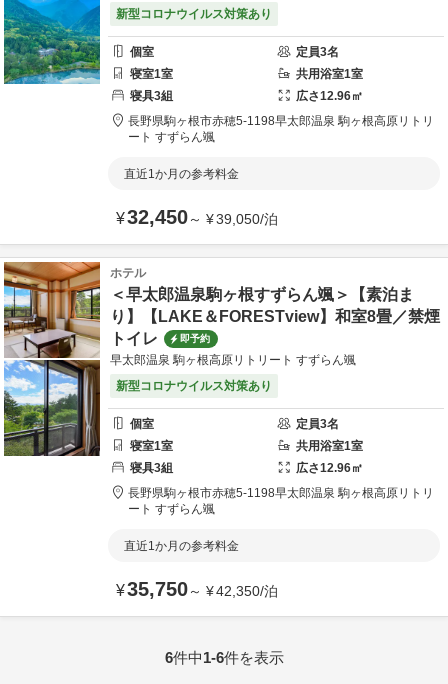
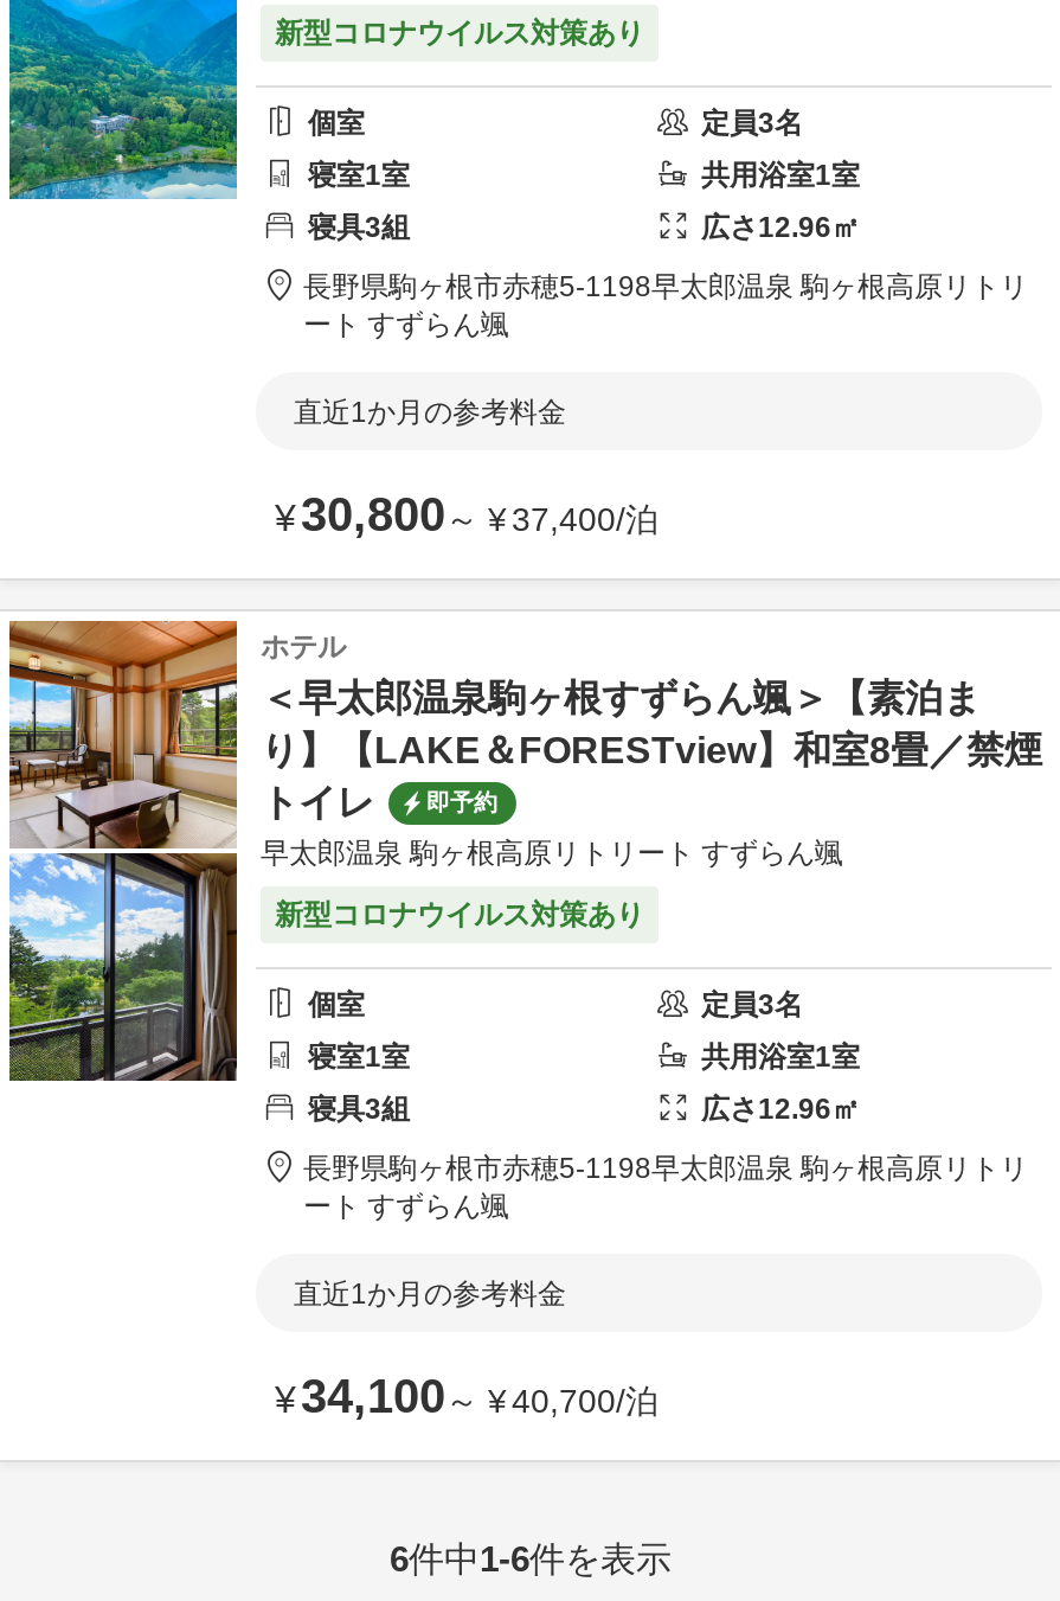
- ¥ 32,450～¥ 39,050/泊
+ ¥ 30,800～¥ 37,400/泊

- ¥ 35,750～¥ 42,350/泊
+ ¥ 34,100～¥ 40,700/泊
